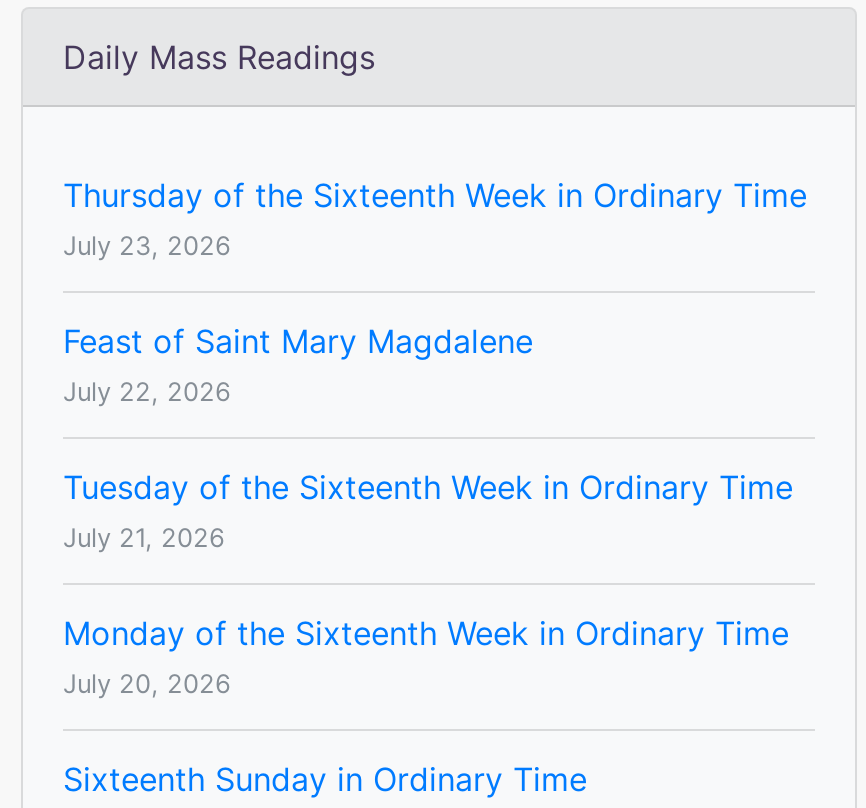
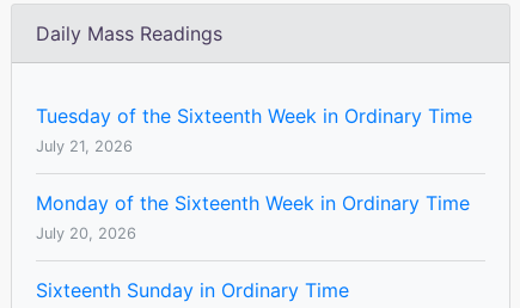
- Thursday of the Sixteenth Week in Ordinary Time
- July 23, 2026
- Feast of Saint Mary Magdalene
- July 22, 2026
